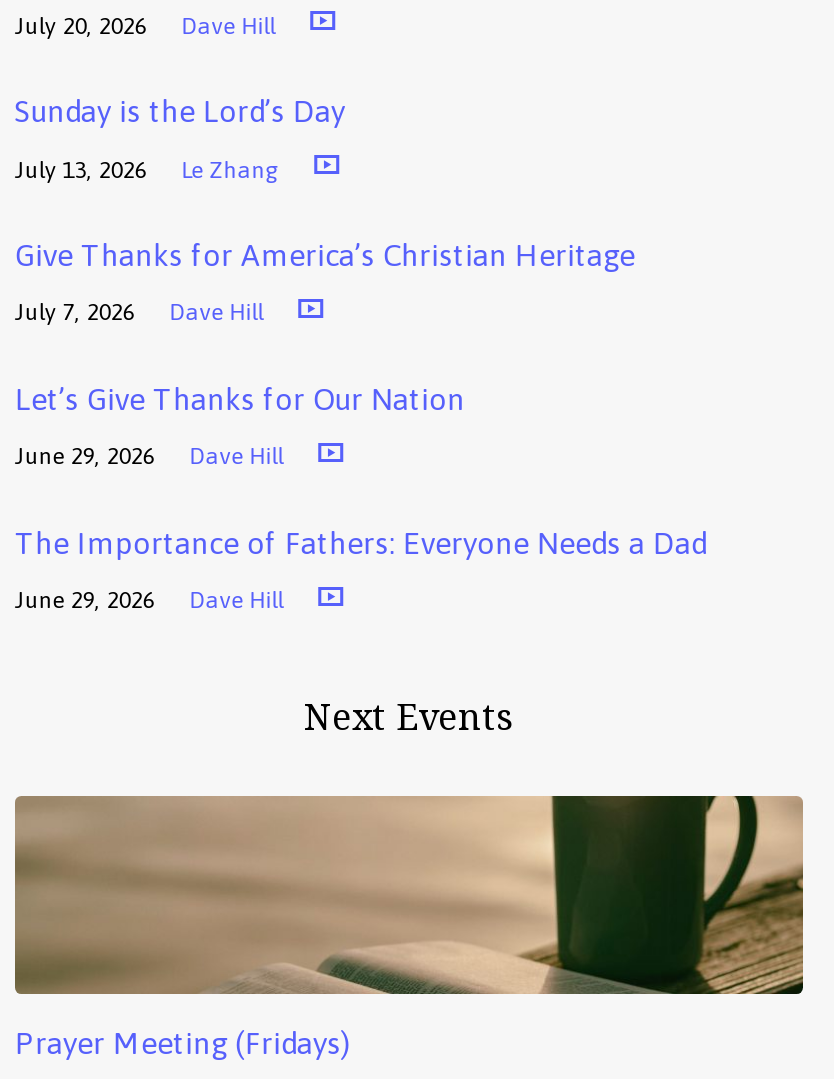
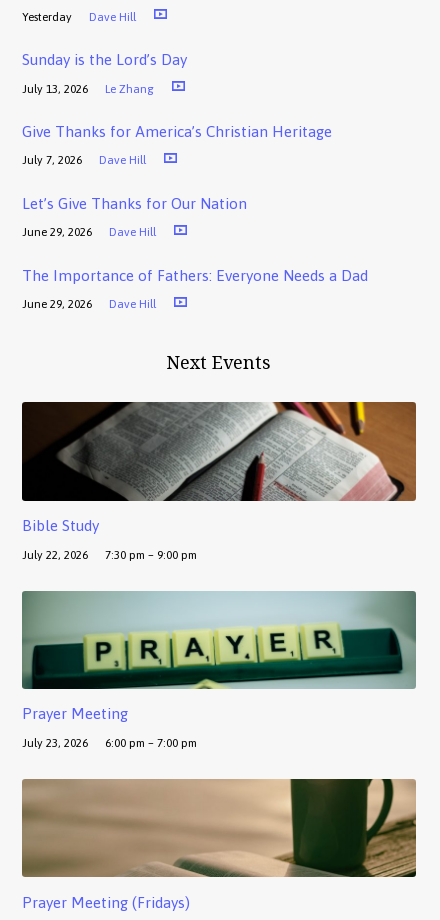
- July 20, 2026
+ Yesterday

+ [image]
+ Bible Study
+ July 22, 2026
+ 7:30 pm – 9:00 pm

+ [image]
+ Prayer Meeting
+ July 23, 2026
+ 6:00 pm – 7:00 pm
